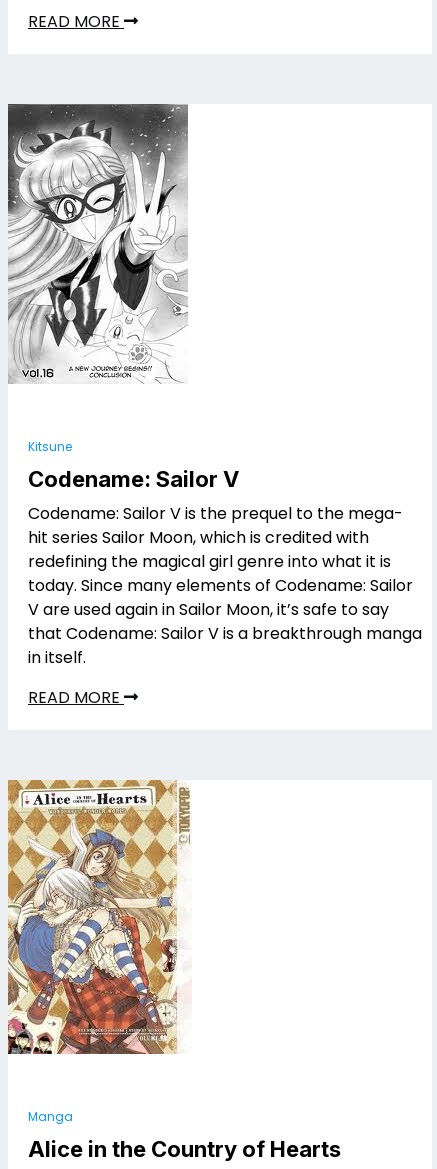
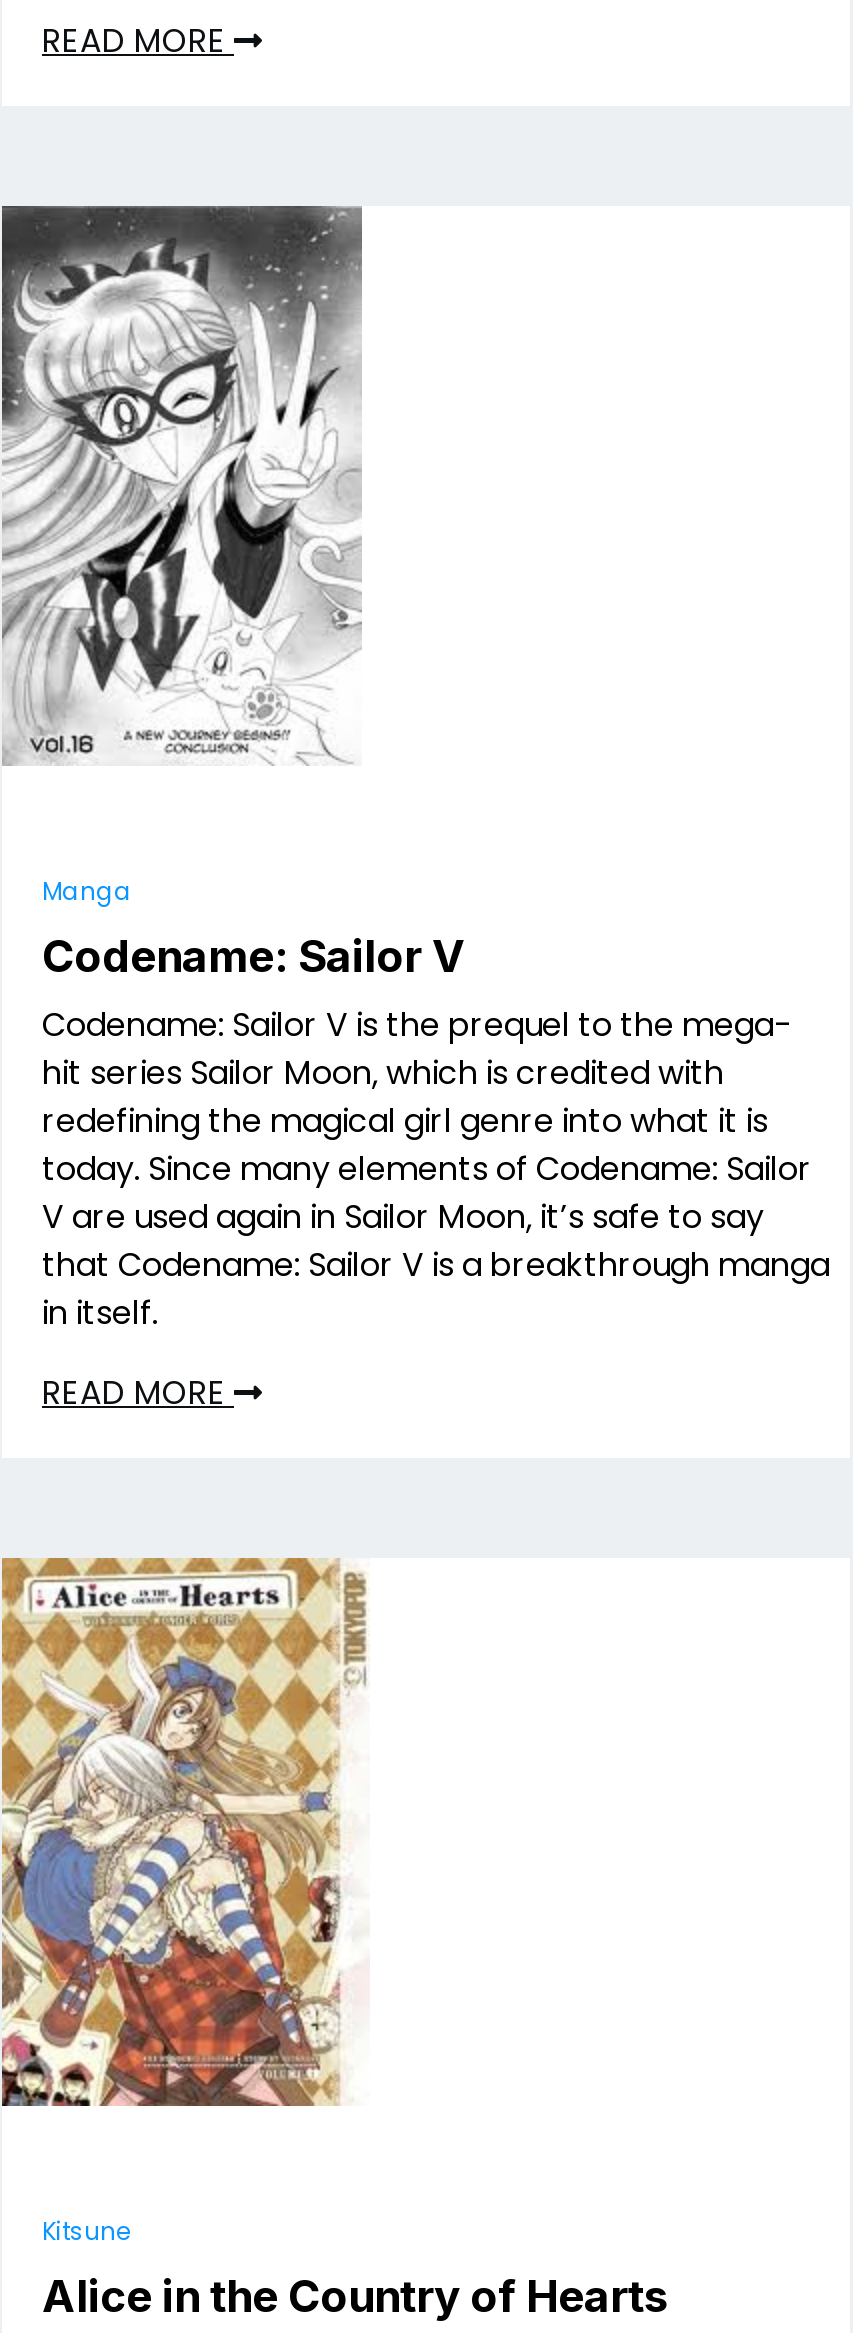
moved down: Kitsune

moved up: Manga
